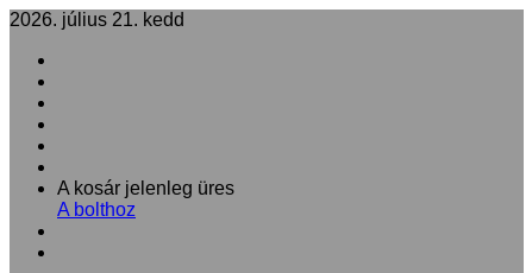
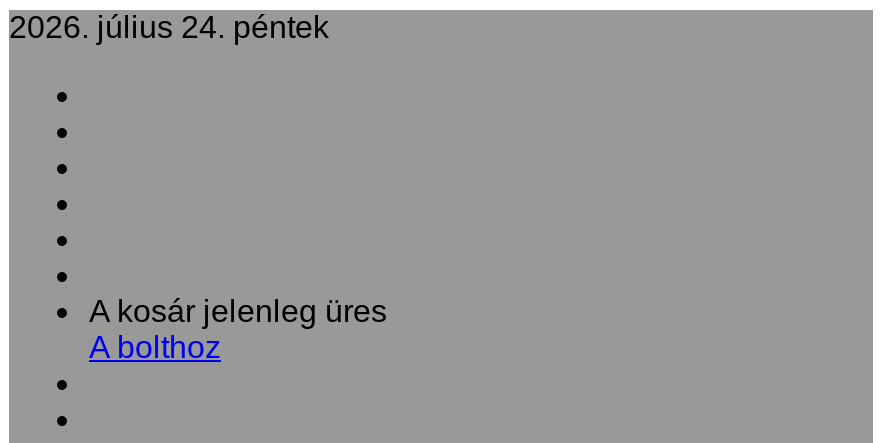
- 2026. július 21. kedd
+ 2026. július 24. péntek
